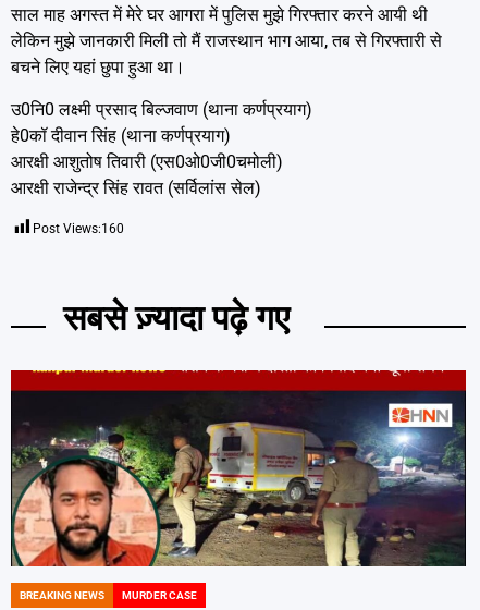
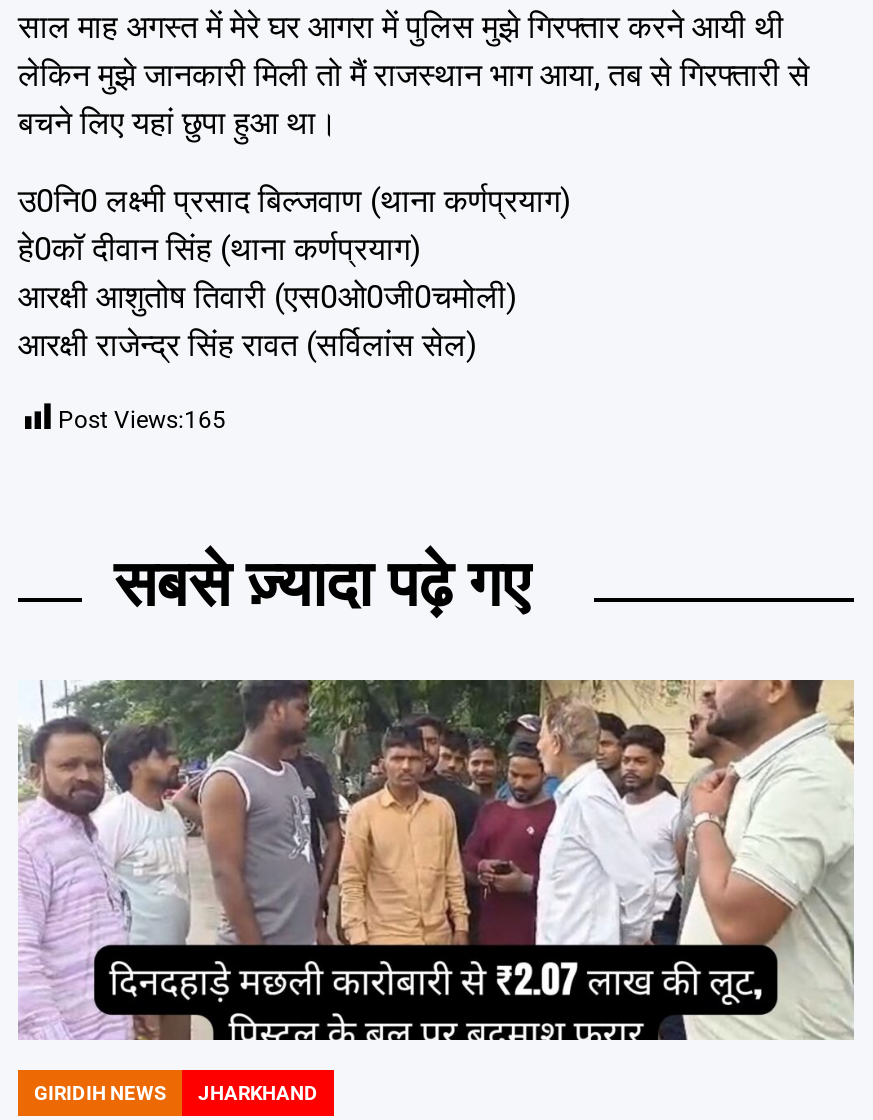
- Post Views:160
+ Post Views:165

- [image]
- BREAKING NEWS
- MURDER CASE
+ [image]
+ GIRIDIH NEWS
+ JHARKHAND
